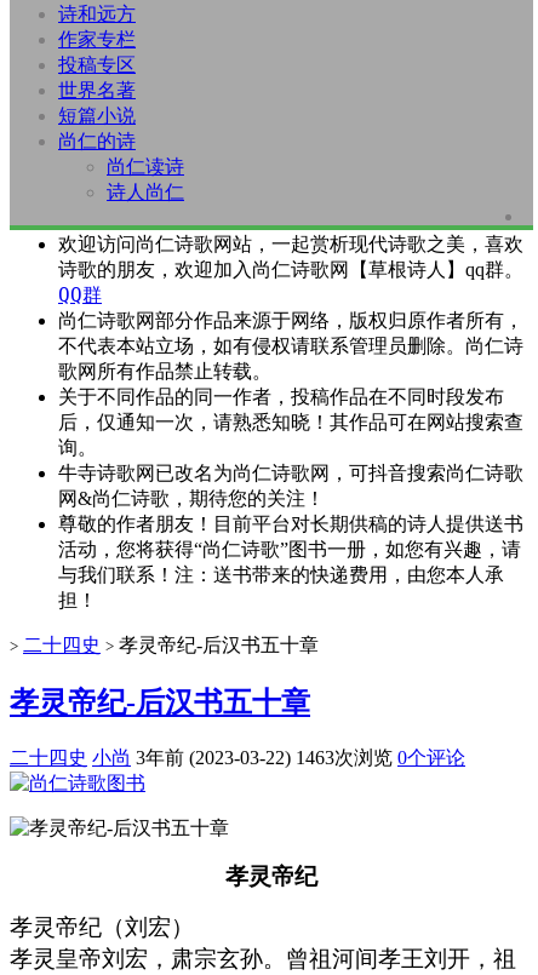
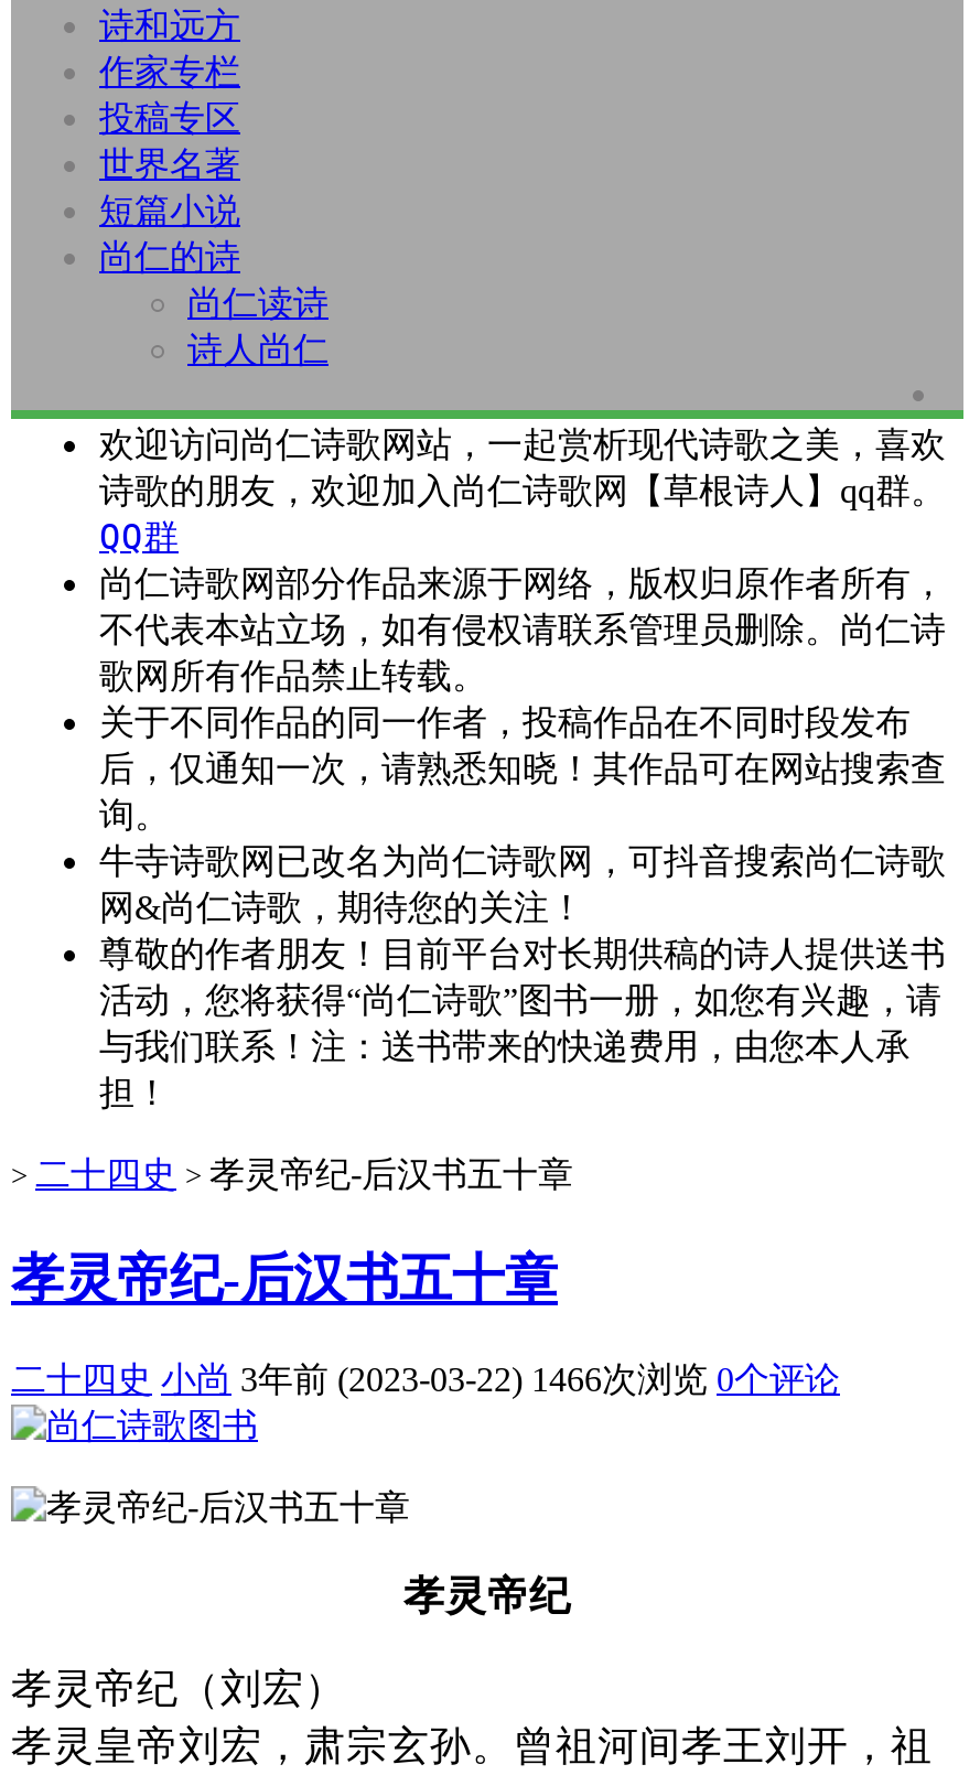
- 二十四史 小尚 3年前 (2023-03-22) 1463次浏览 0个评论
+ 二十四史 小尚 3年前 (2023-03-22) 1466次浏览 0个评论
